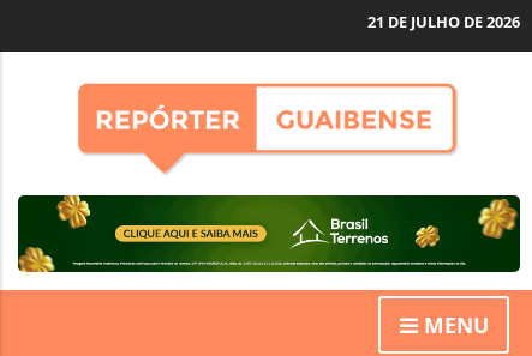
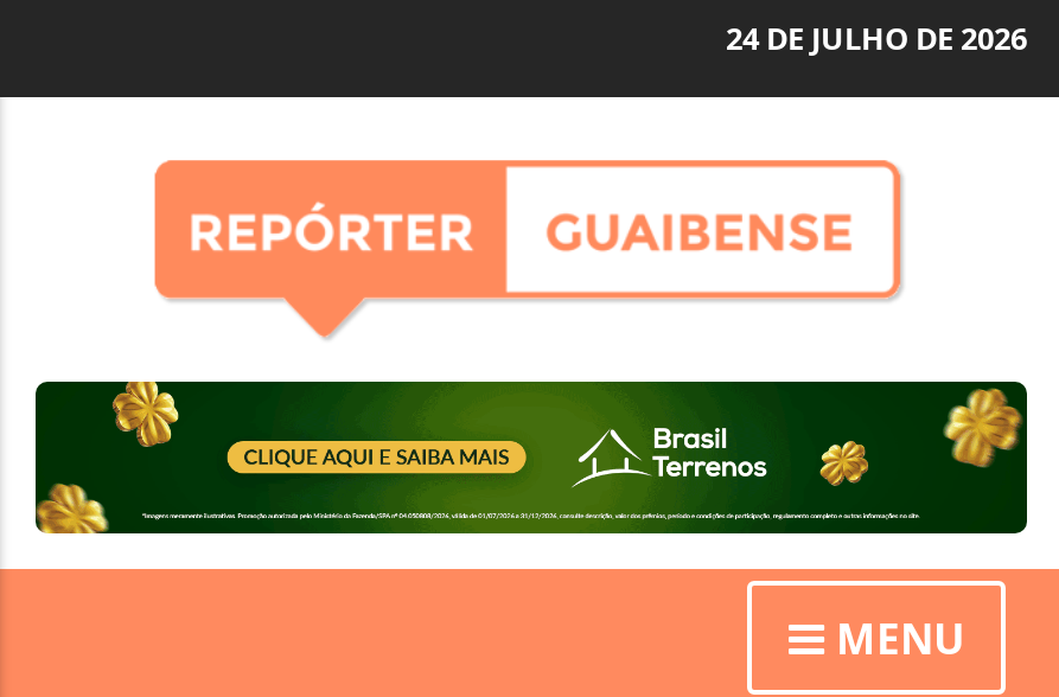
- 21 DE JULHO DE 2026
+ 24 DE JULHO DE 2026
